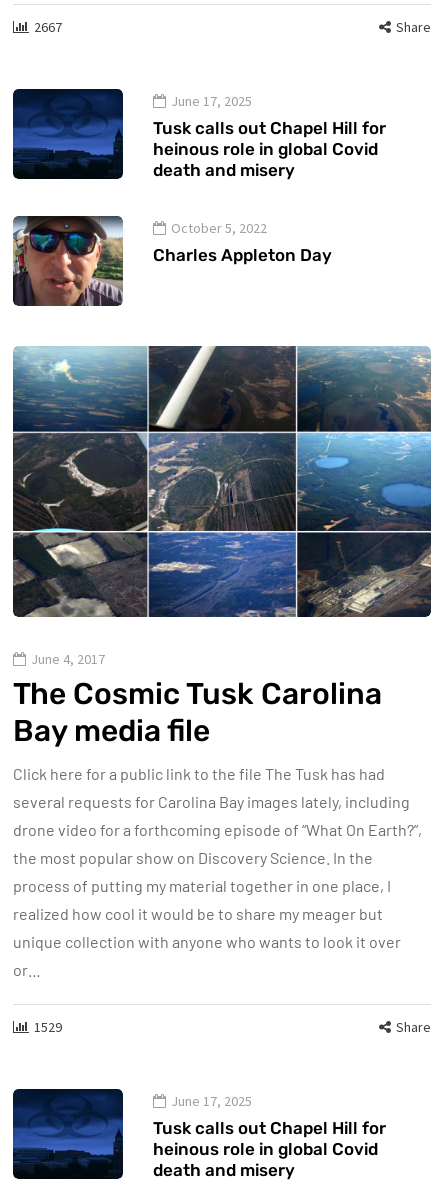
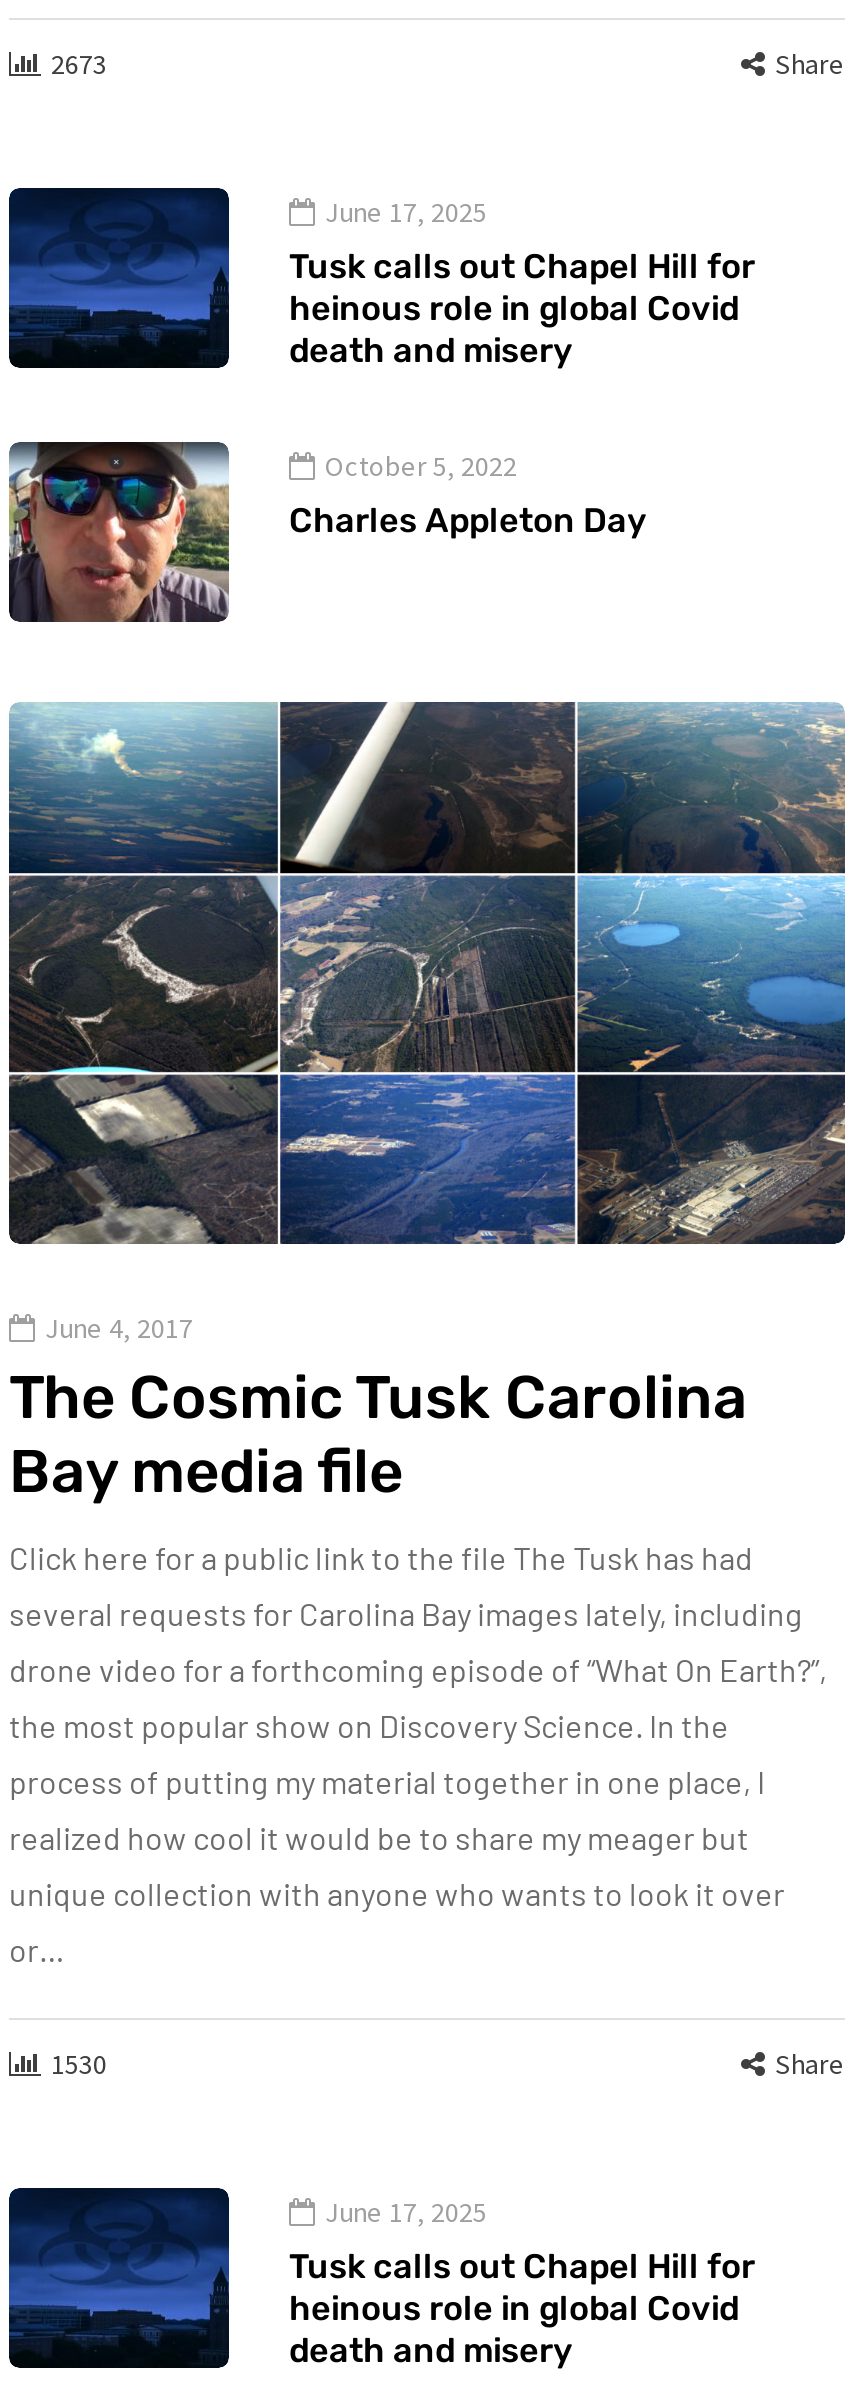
- 2667
+ 2673

- 1529
+ 1530
